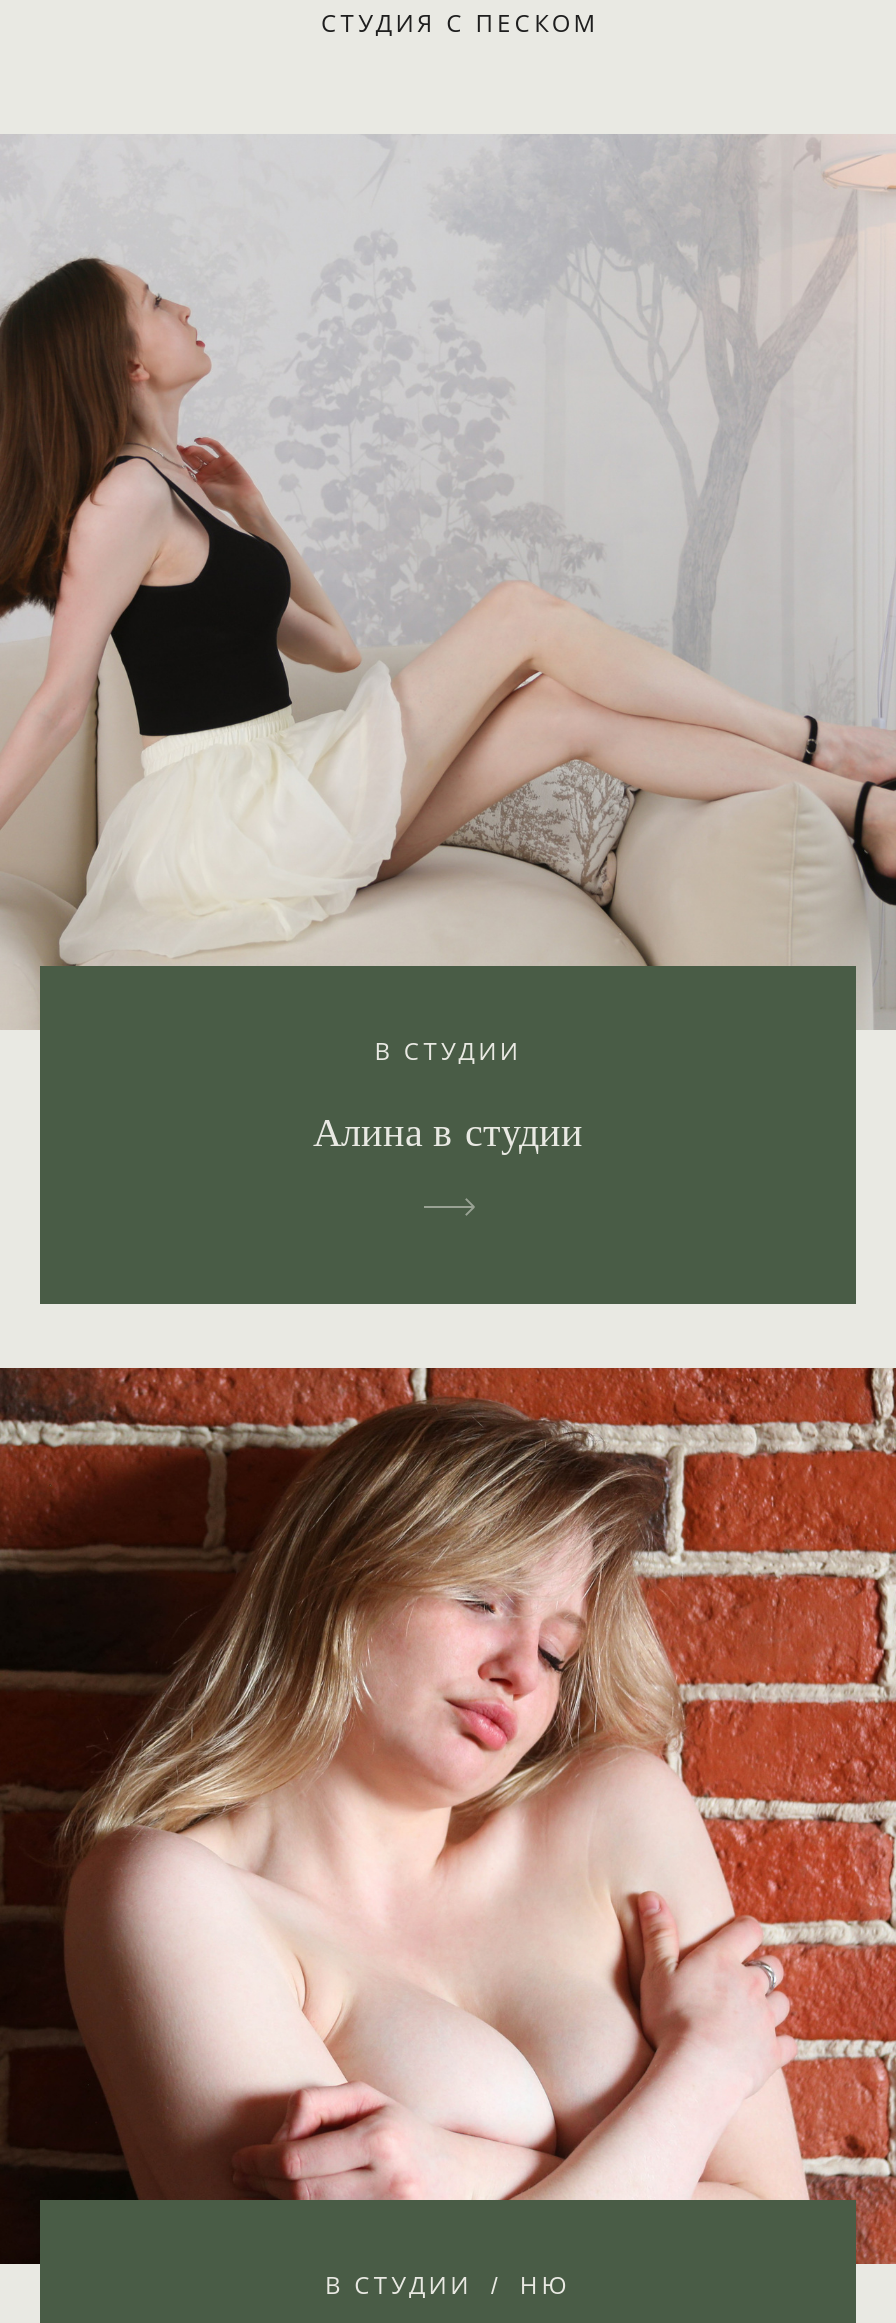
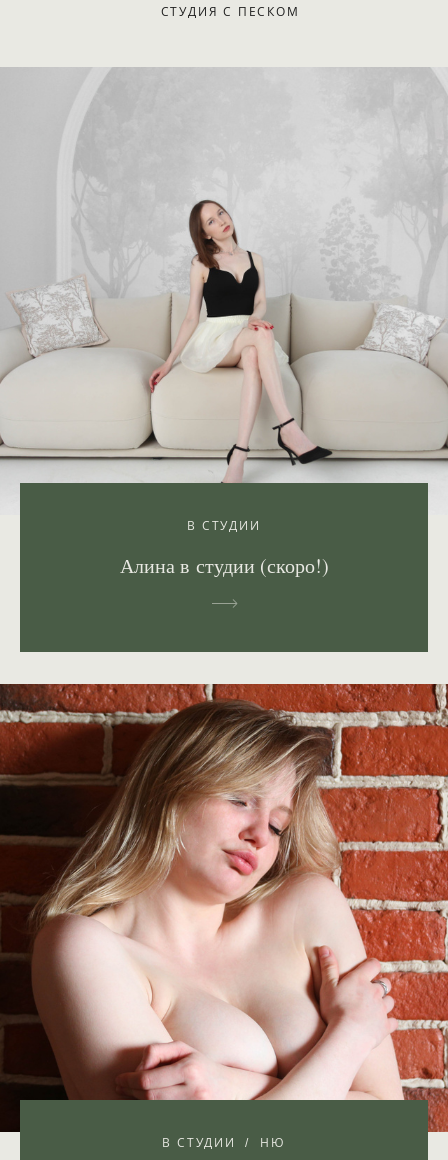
- [image]
- Алина в студии
+ [image]
+ Алина в студии (скоро!)
